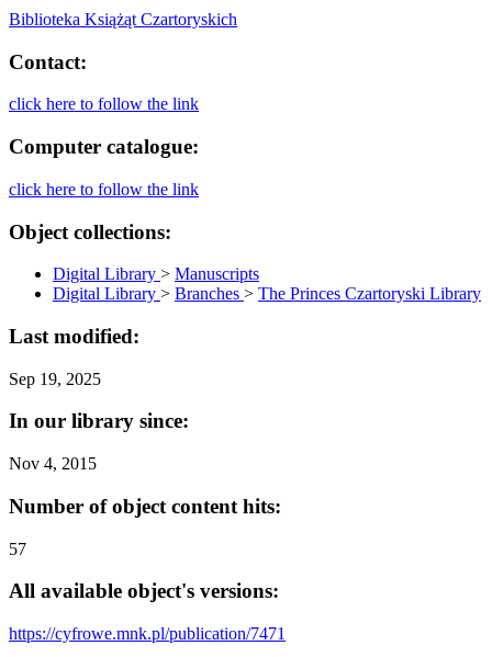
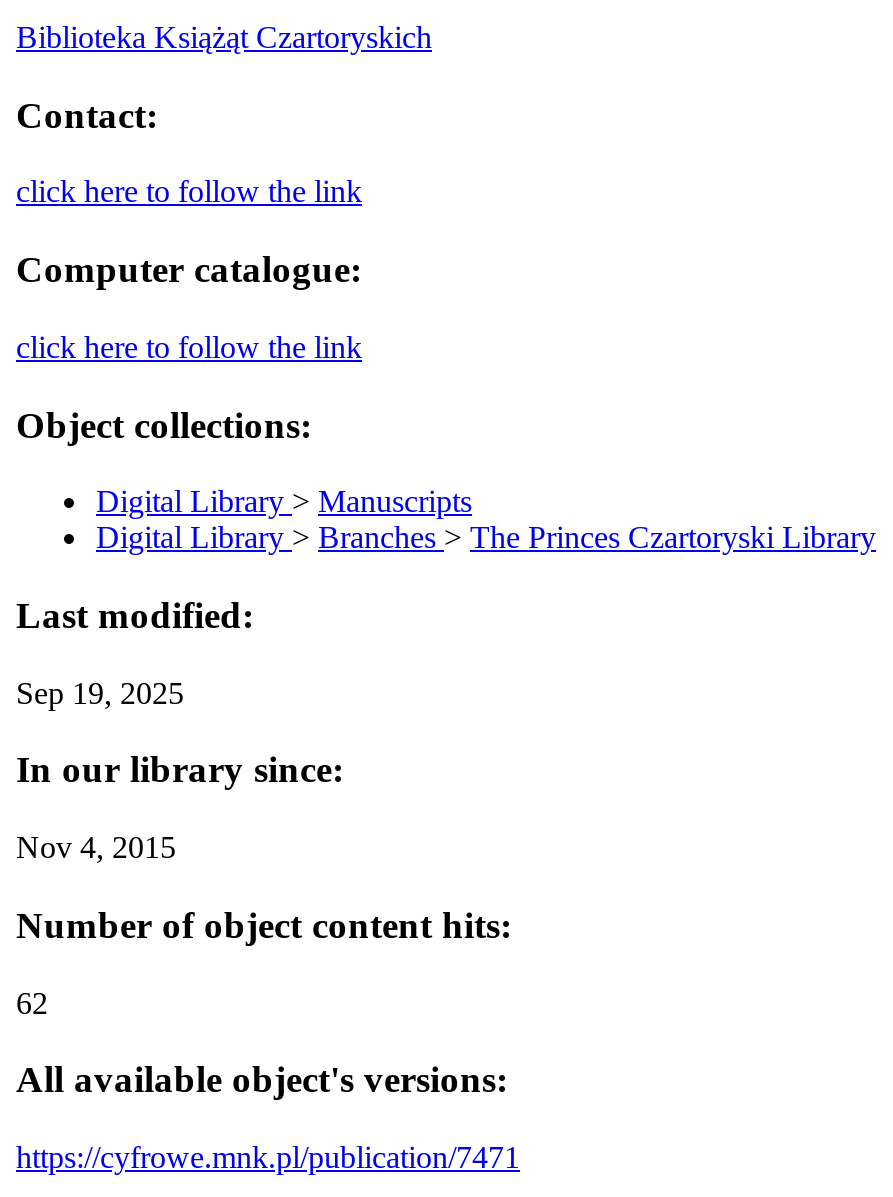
- 57
+ 62
